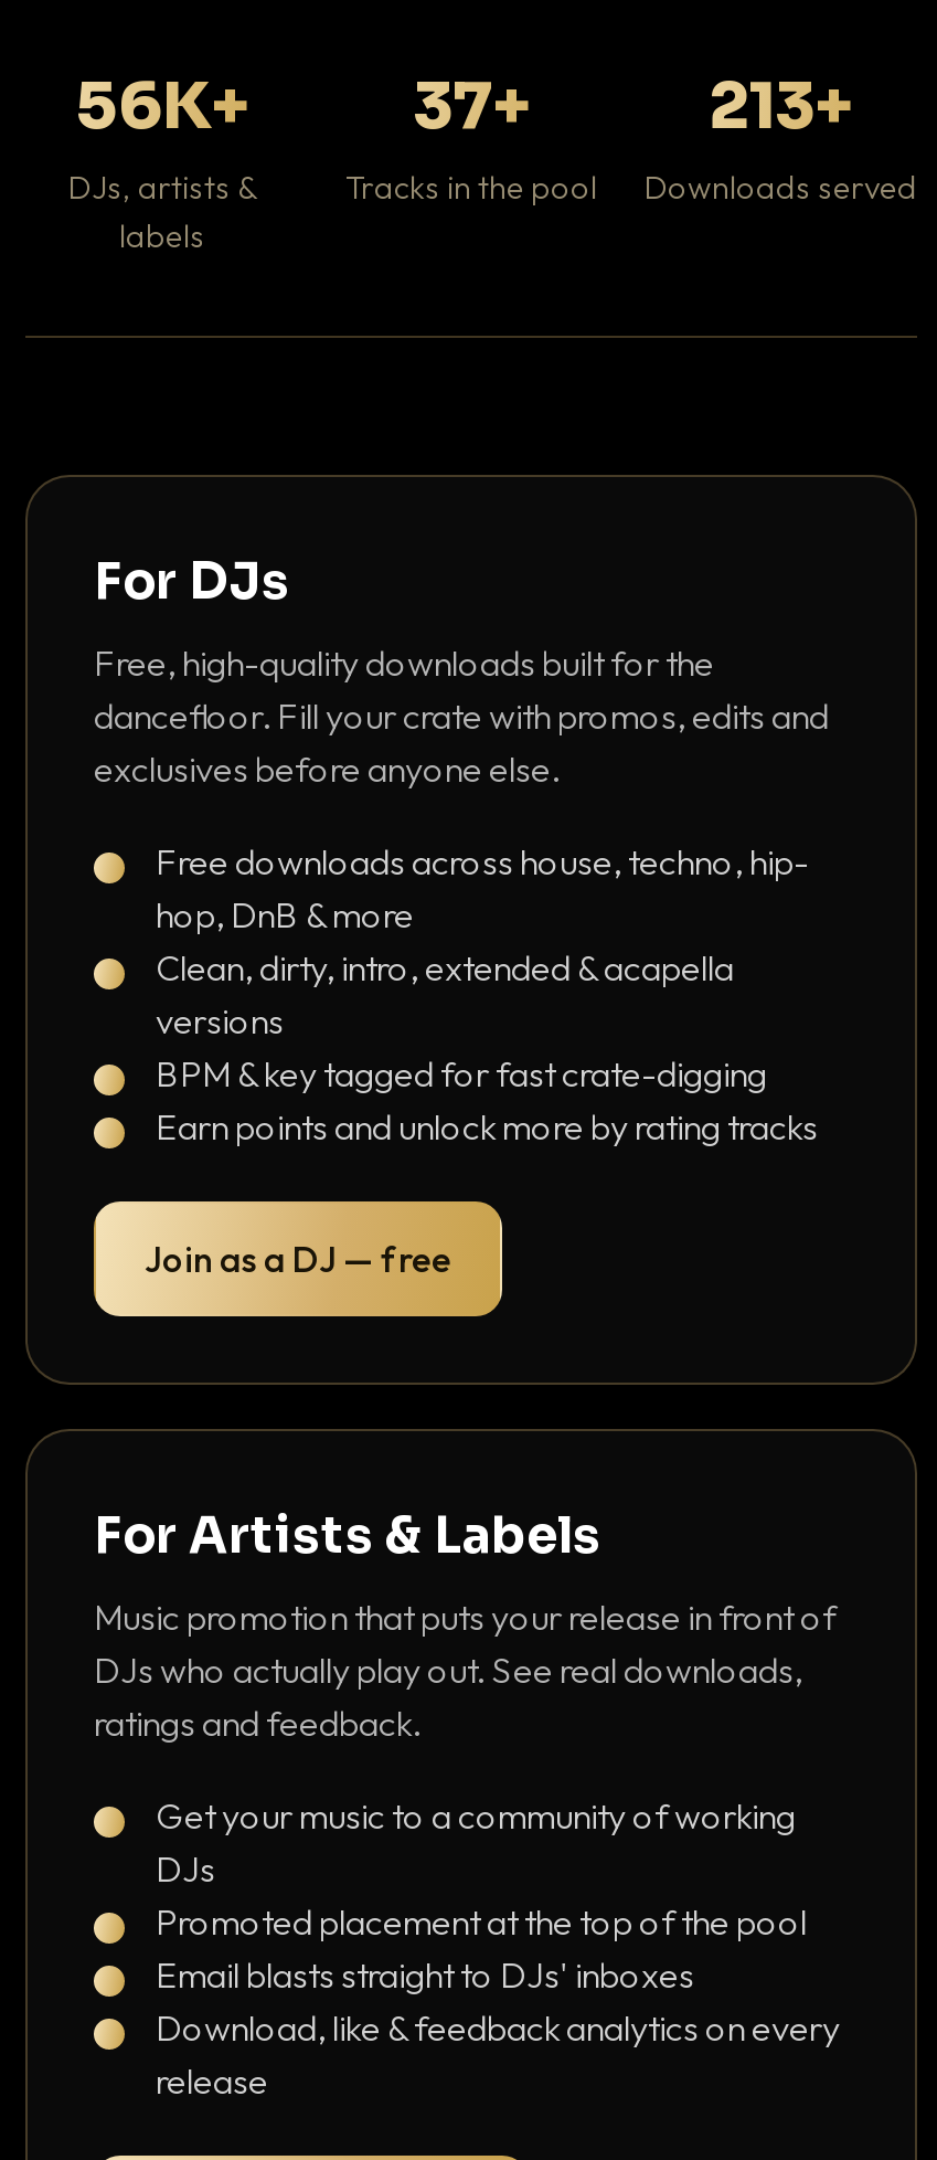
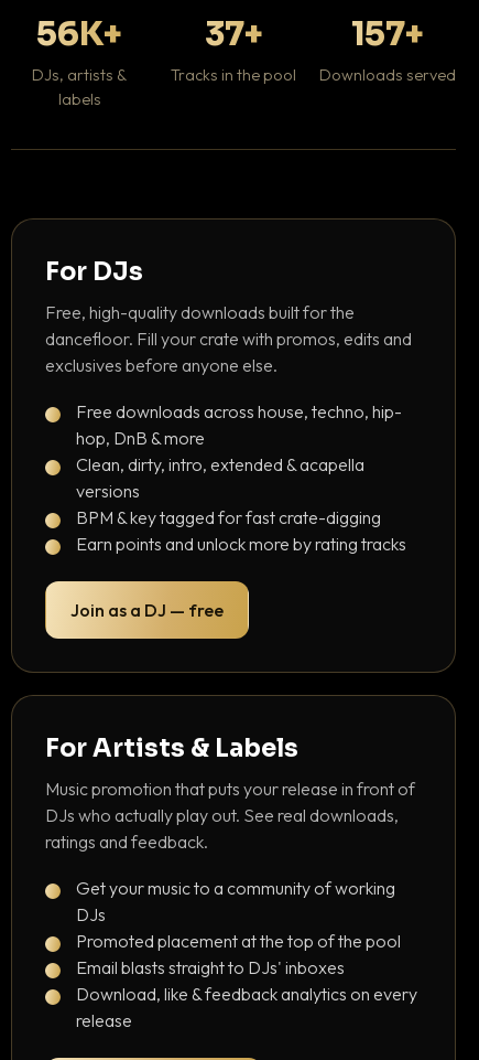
- 213+
+ 157+
